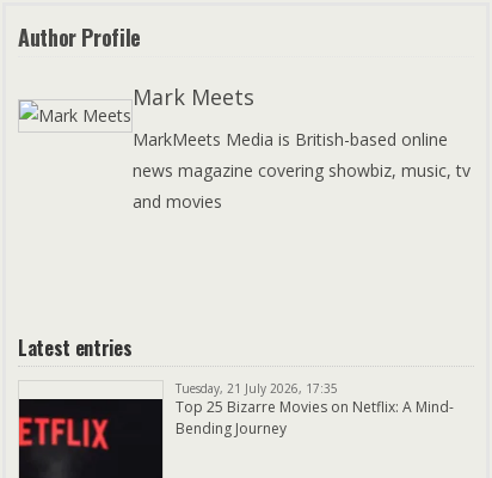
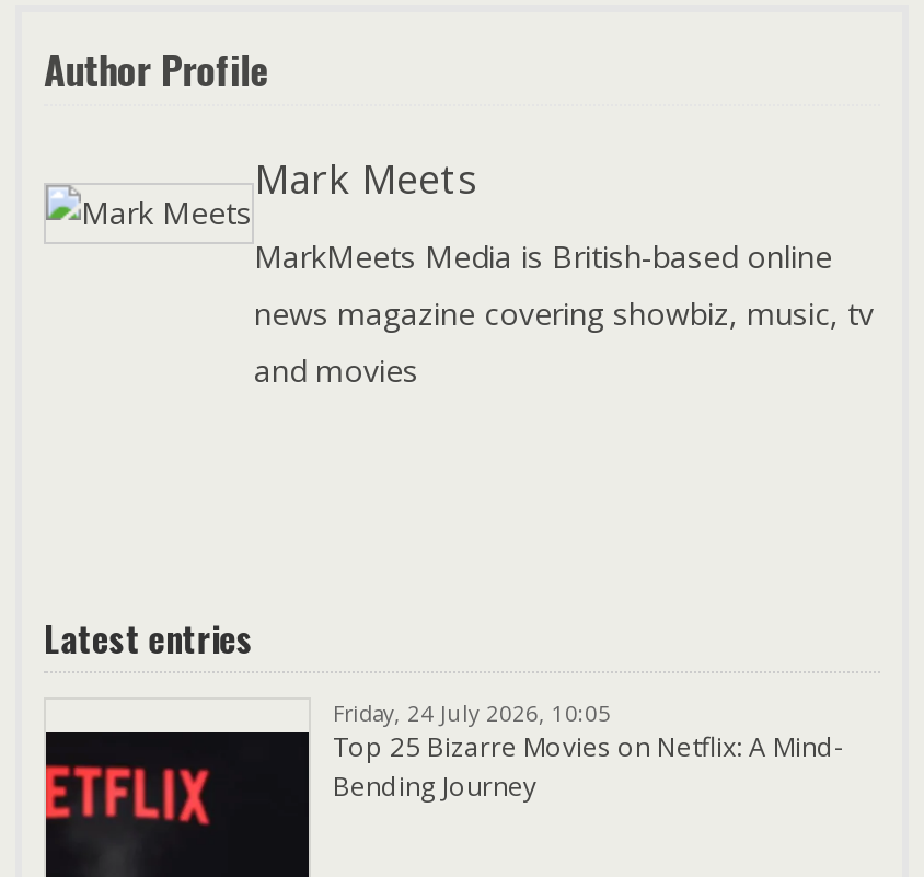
- Tuesday, 21 July 2026, 17:35
+ Friday, 24 July 2026, 10:05
